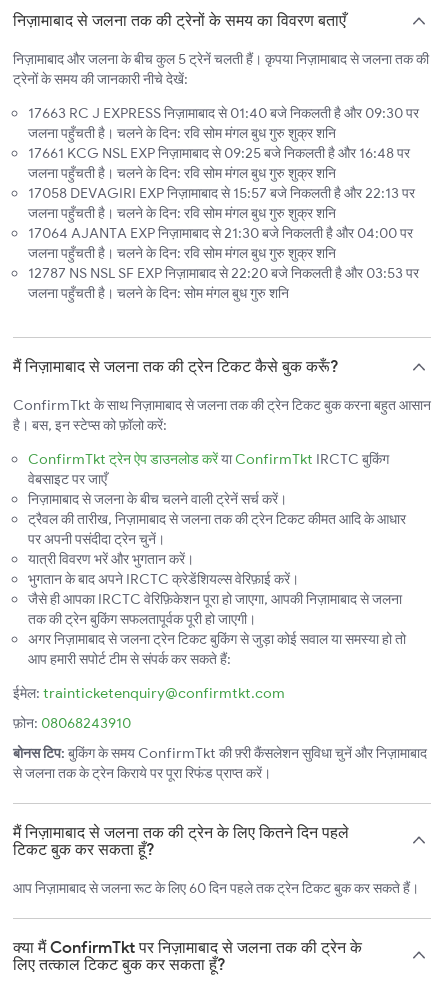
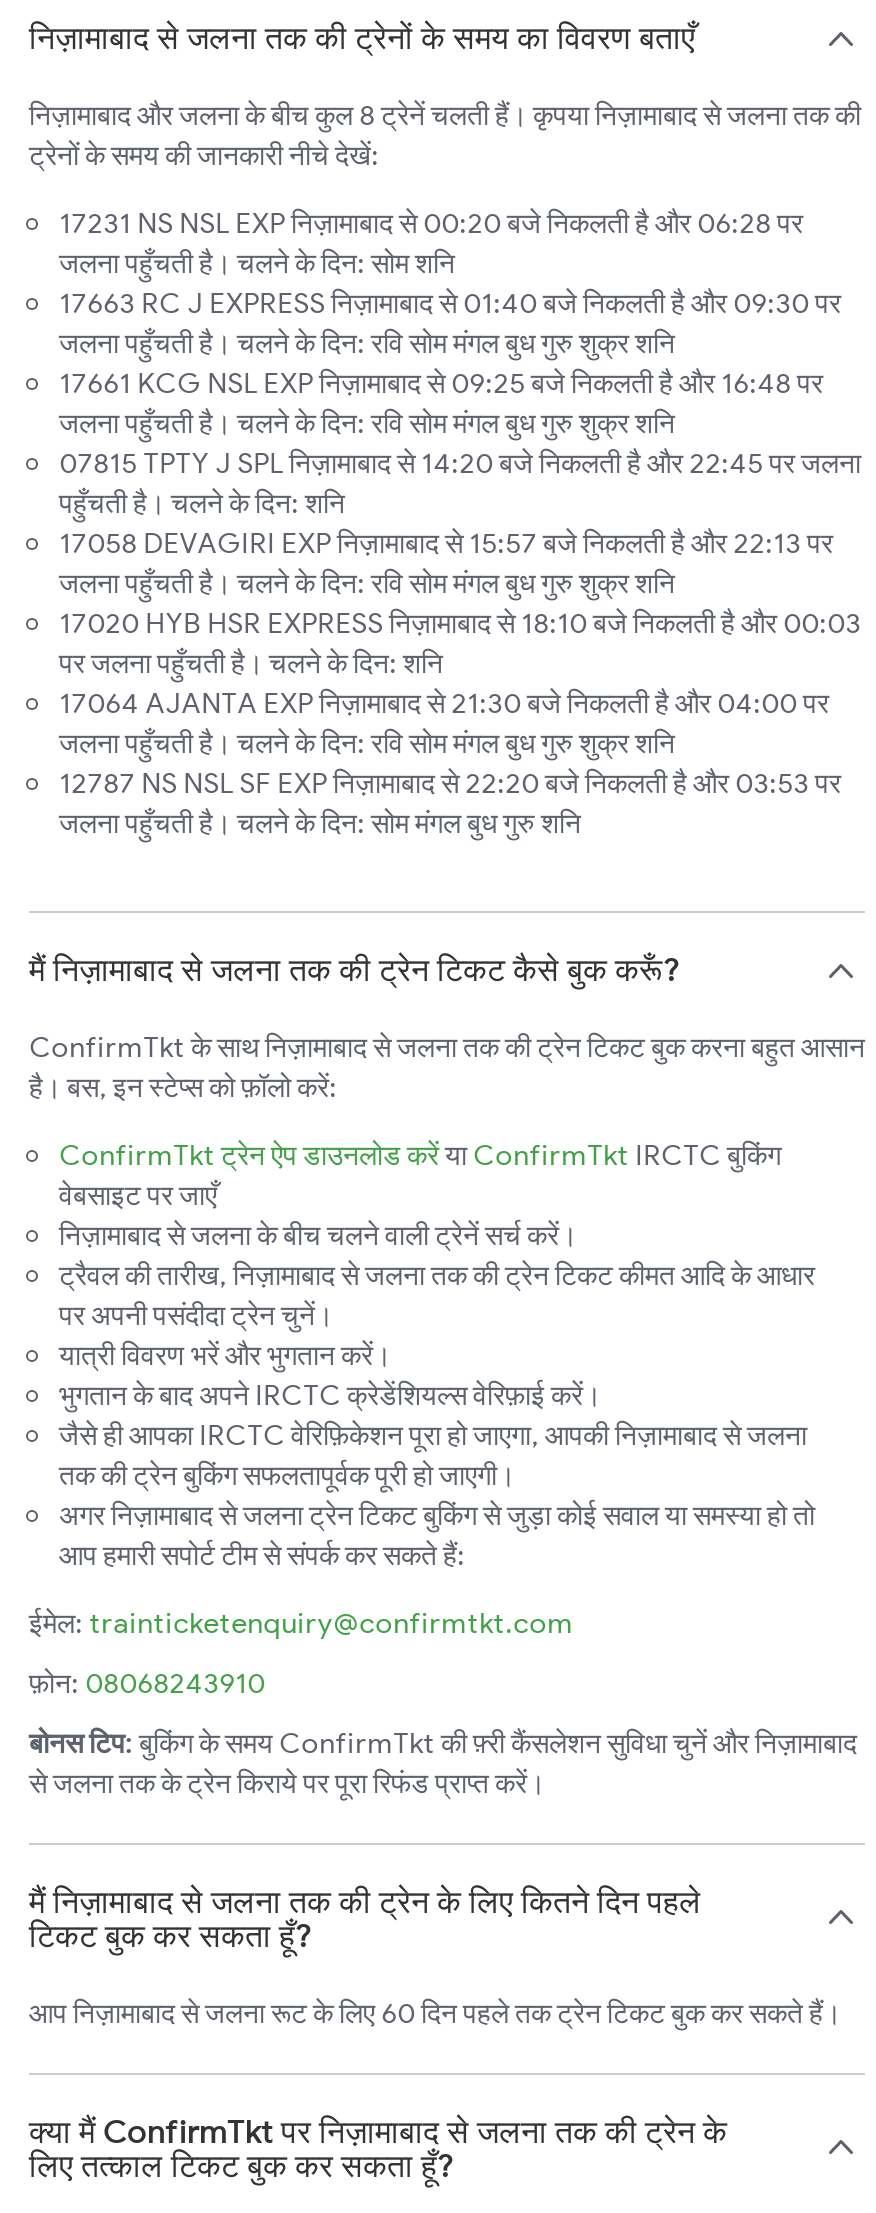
- निज़ामाबाद और जलना के बीच कुल 5 ट्रेनें चलती हैं। कृपया निज़ामाबाद से जलना तक की
+ निज़ामाबाद और जलना के बीच कुल 8 ट्रेनें चलती हैं। कृपया निज़ामाबाद से जलना तक की

+ 17231 NS NSL EXP निज़ामाबाद से 00:20 बजे निकलती है और 06:28 पर
+ जलना पहुँचती है। चलने के दिन: सोम शनि

+ 07815 TPTY J SPL निज़ामाबाद से 14:20 बजे निकलती है और 22:45 पर जलना
+ पहुँचती है। चलने के दिन: शनि

+ 17020 HYB HSR EXPRESS निज़ामाबाद से 18:10 बजे निकलती है और 00:03
+ पर जलना पहुँचती है। चलने के दिन: शनि
